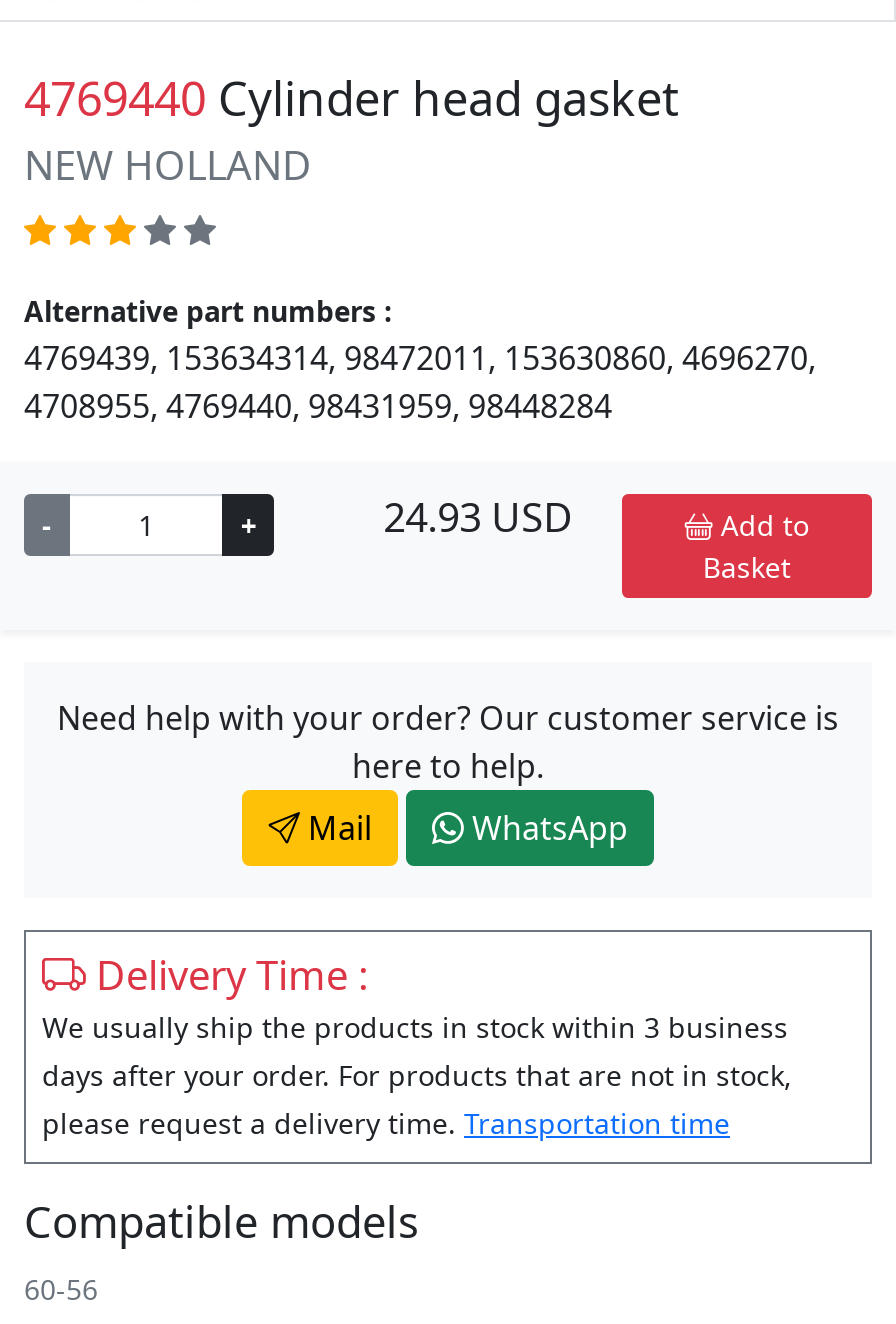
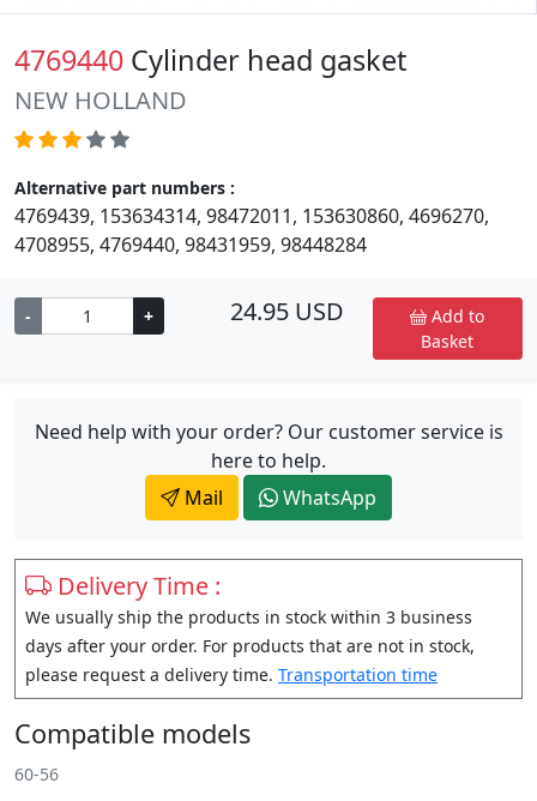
- 24.93 USD
+ 24.95 USD
